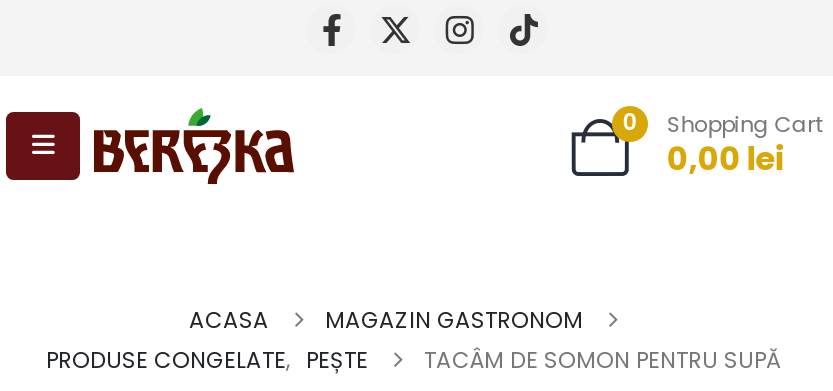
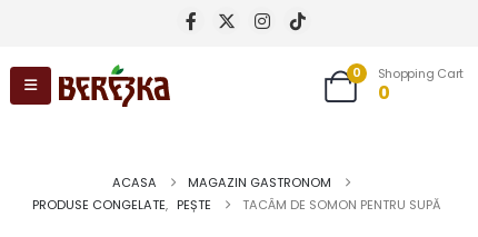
- 0,00 lei
+ 0
